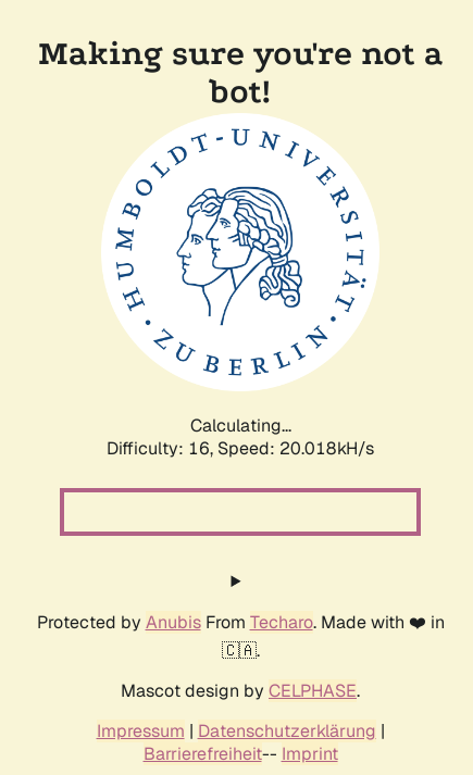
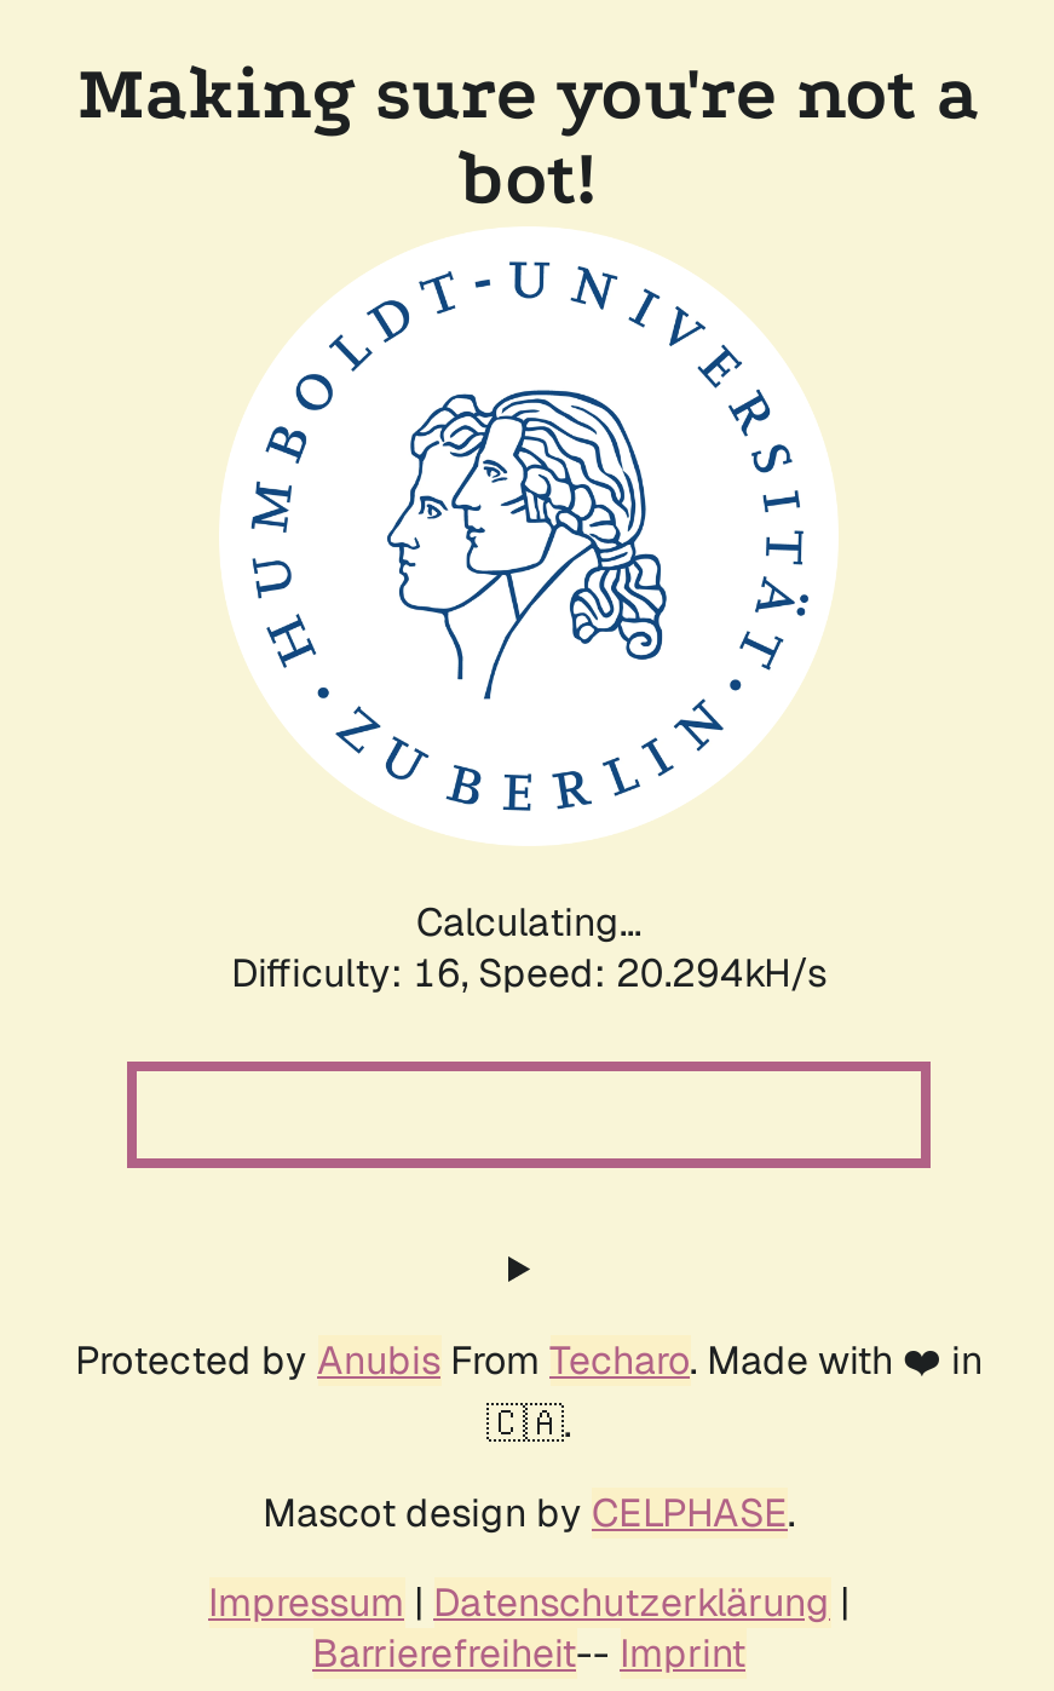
- Difficulty: 16, Speed: 20.018kH/s
+ Difficulty: 16, Speed: 20.294kH/s
